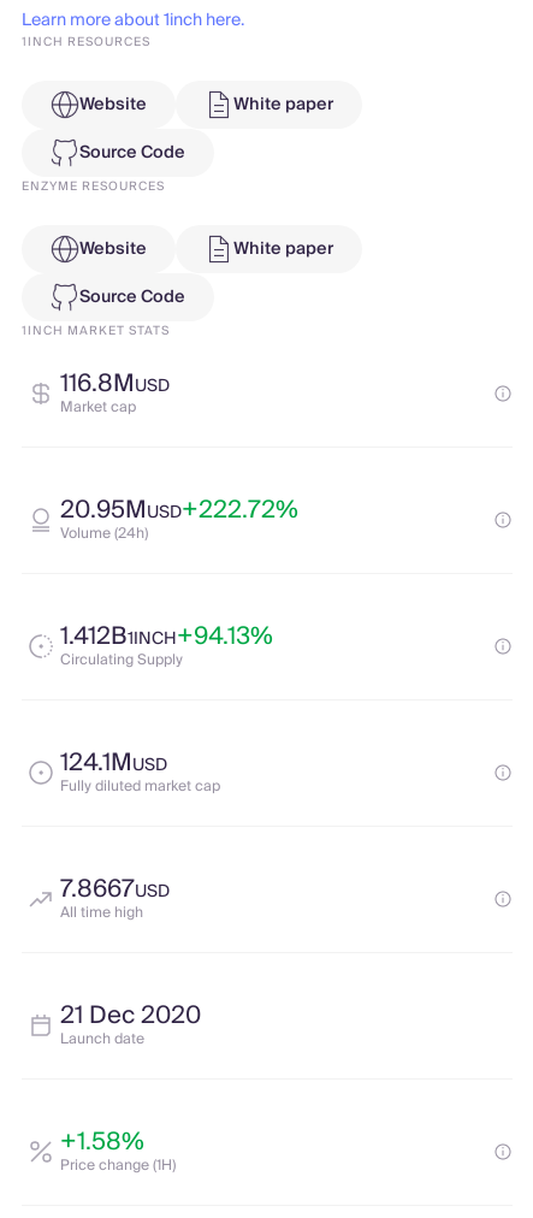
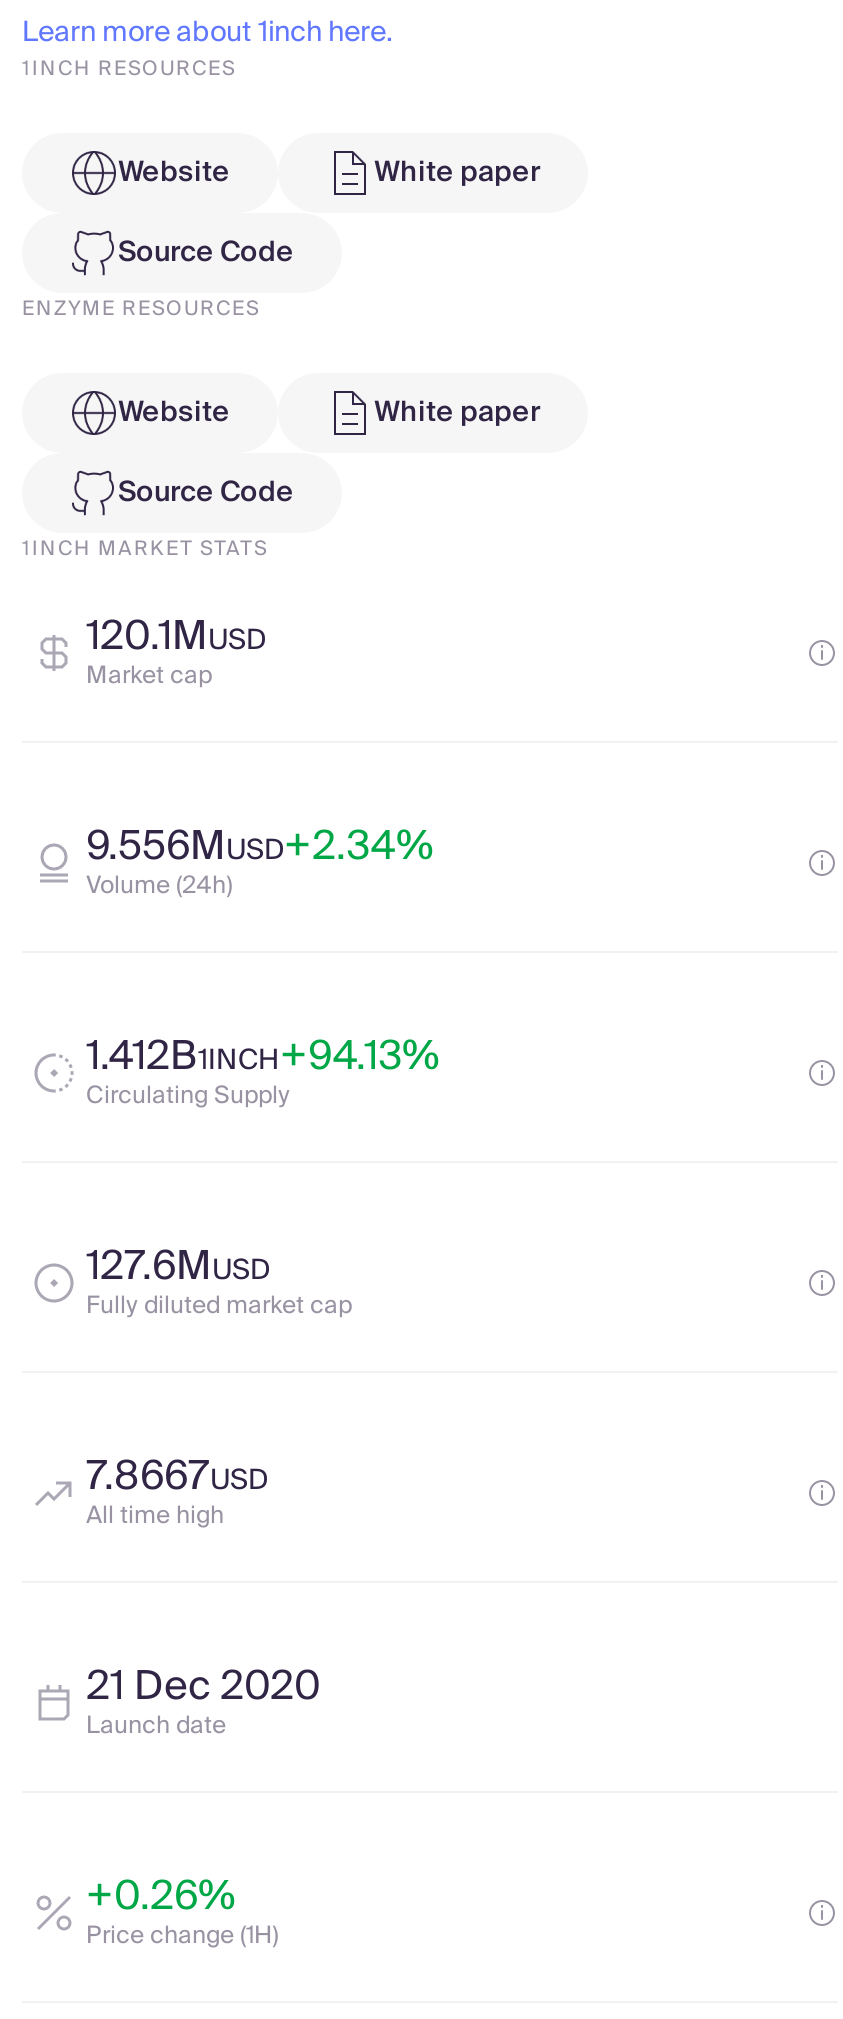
- 116.8MUSD
+ 120.1MUSD

- 20.95MUSD+222.72%
+ 9.556MUSD+2.34%

- 124.1MUSD
+ 127.6MUSD

- +1.58%
+ +0.26%
